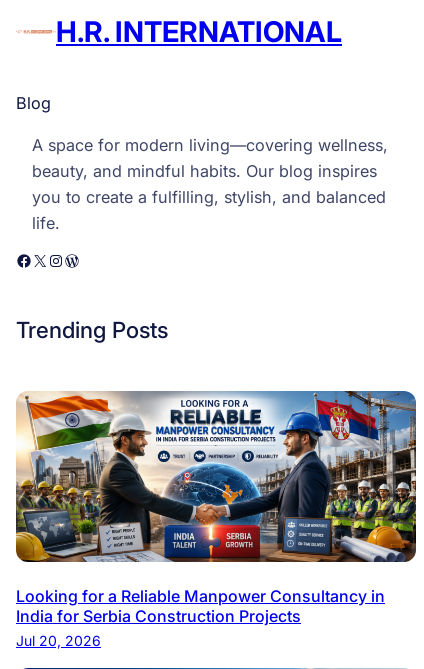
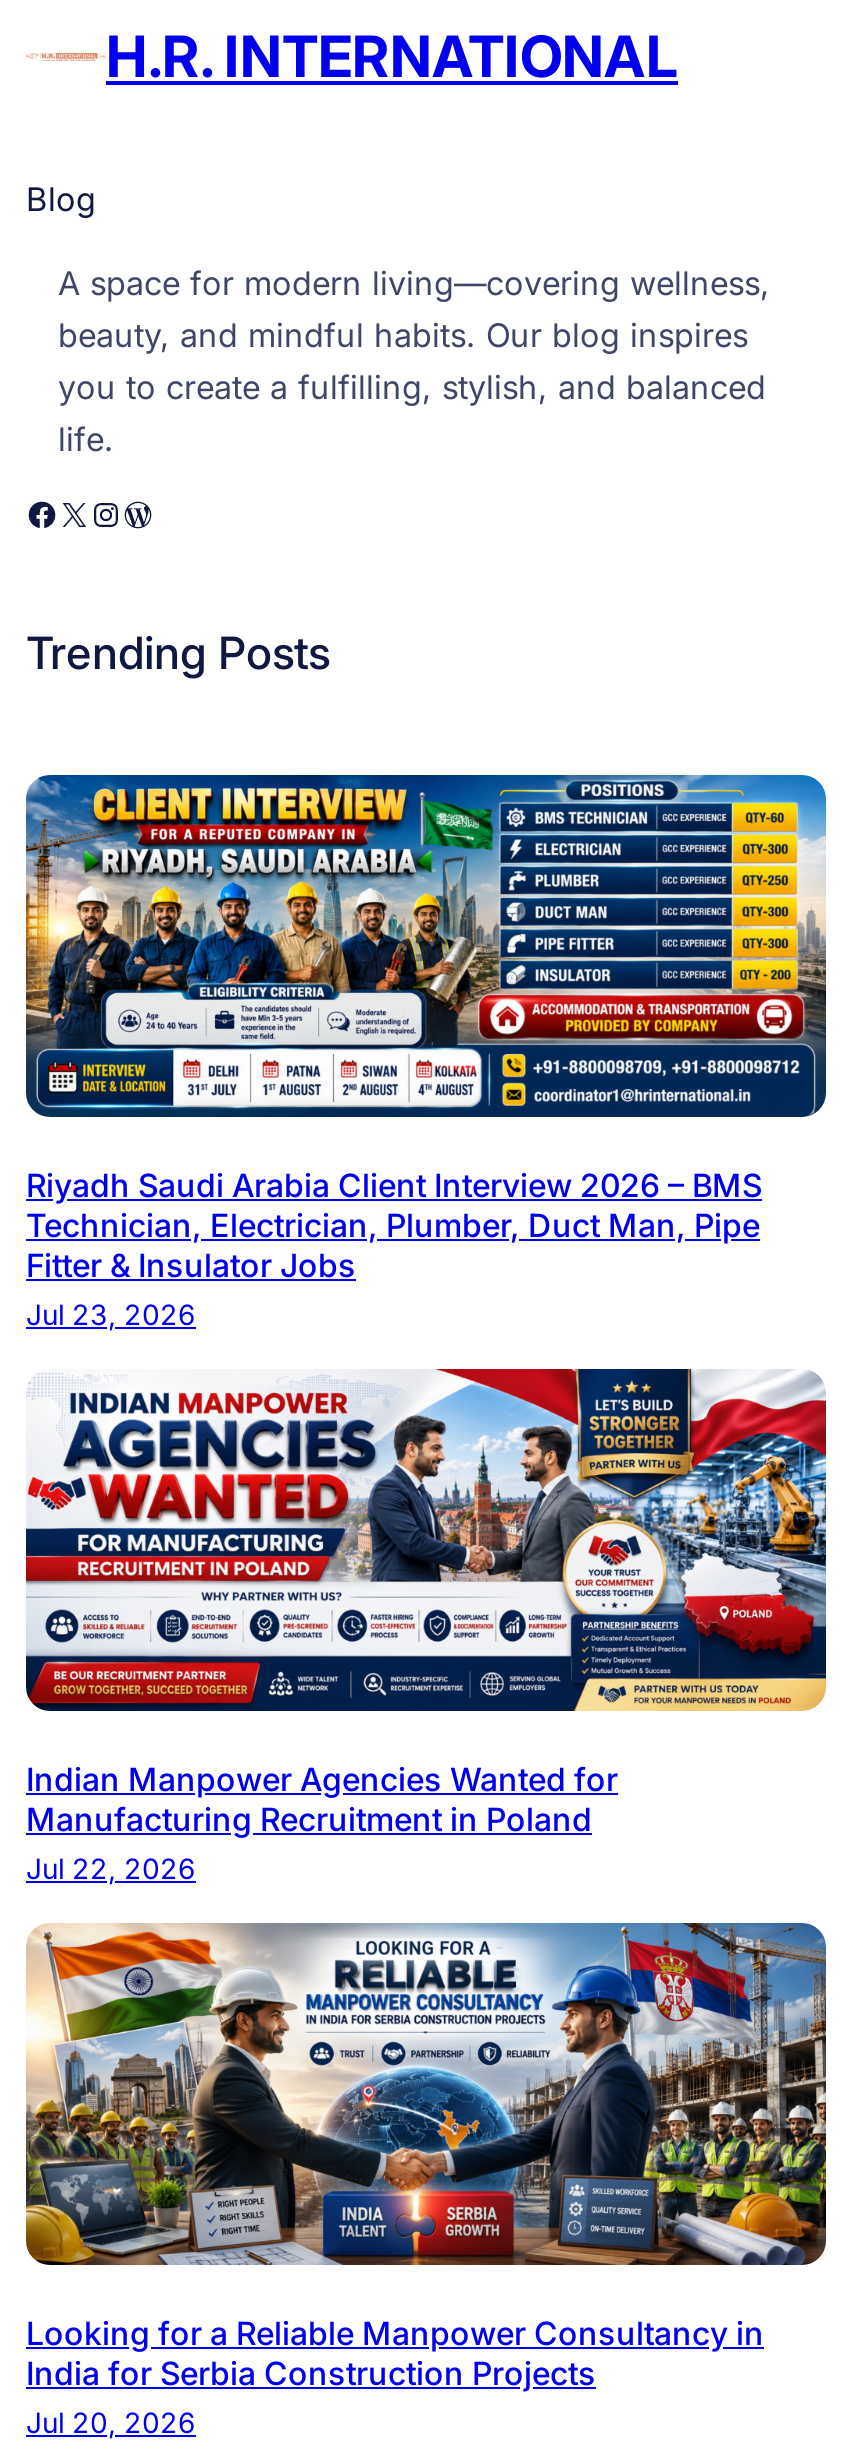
+ [image]
+ Riyadh Saudi Arabia Client Interview 2026 – BMS
+ Technician, Electrician, Plumber, Duct Man, Pipe
+ Fitter & Insulator Jobs
+ Jul 23, 2026

+ [image]
+ Indian Manpower Agencies Wanted for
+ Manufacturing Recruitment in Poland
+ Jul 22, 2026
